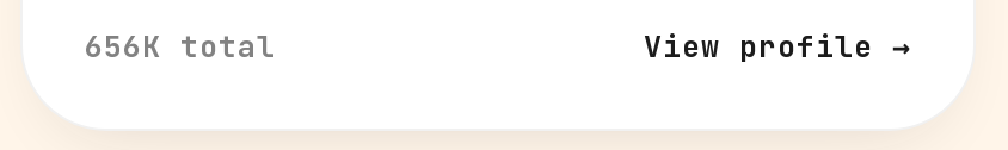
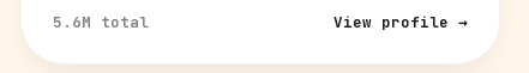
- 656K total
+ 5.6M total
